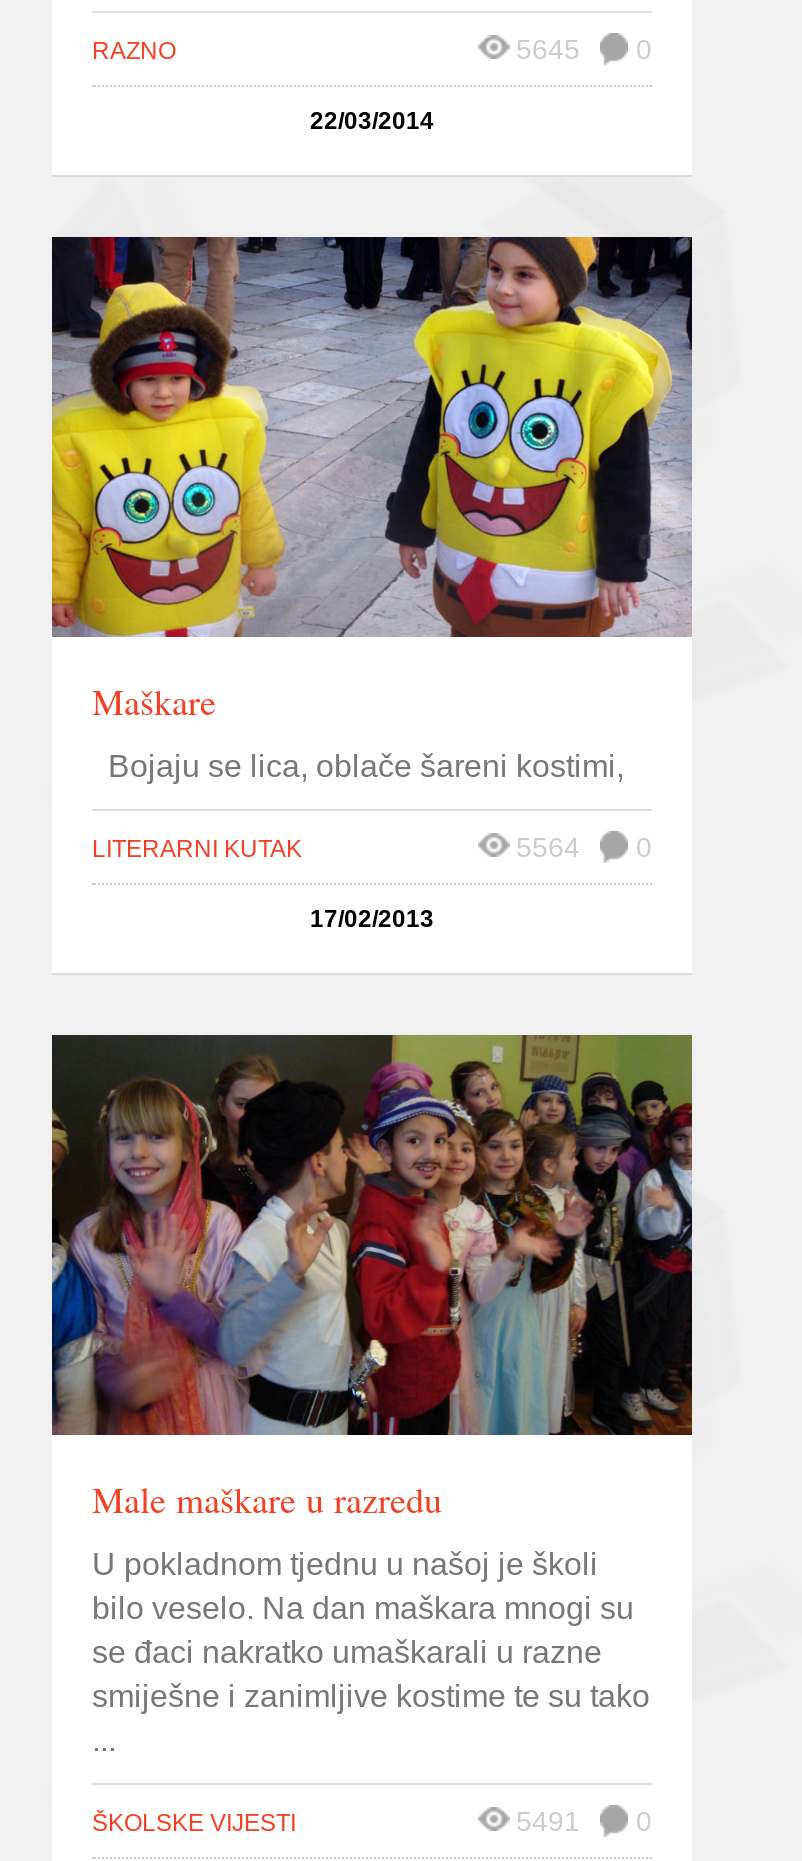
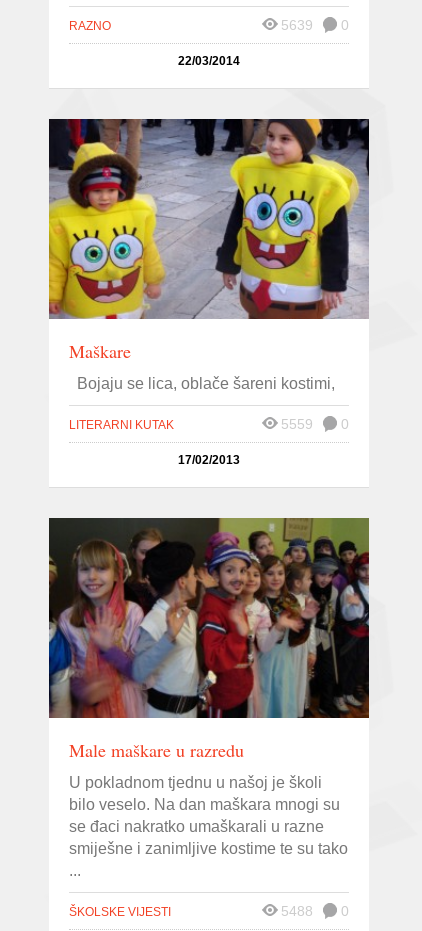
- 5645 0
+ 5639 0

- 5564 0
+ 5559 0

- 5491 0
+ 5488 0
